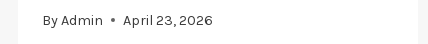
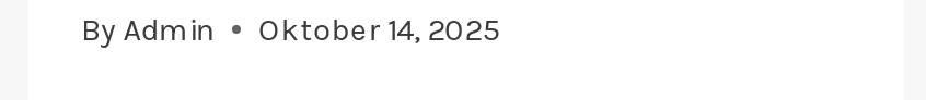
- By Admin April 23, 2026
+ By Admin Oktober 14, 2025
